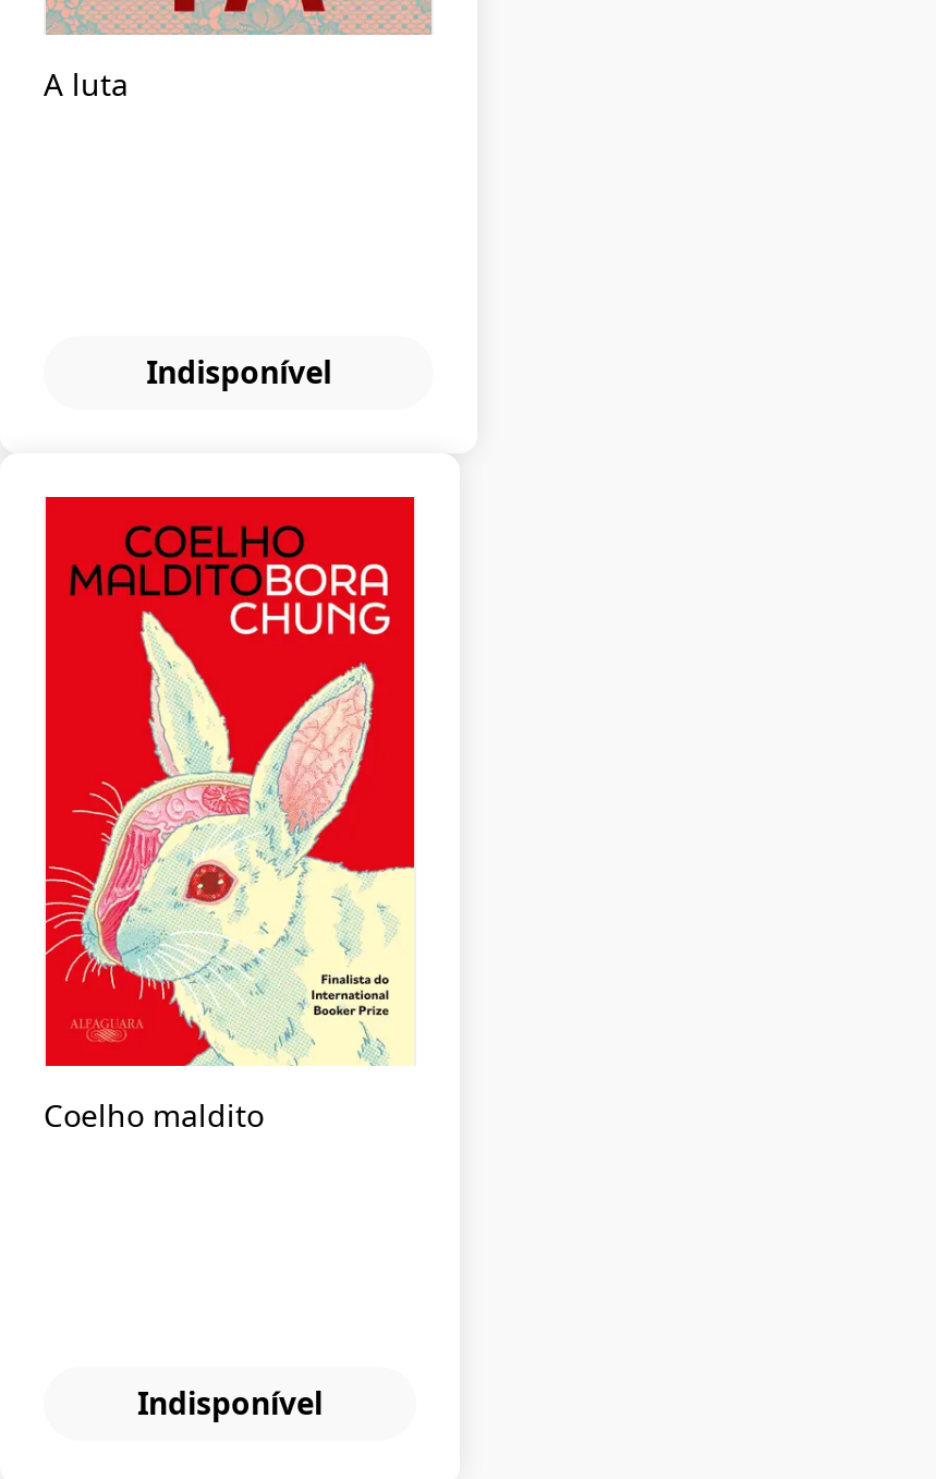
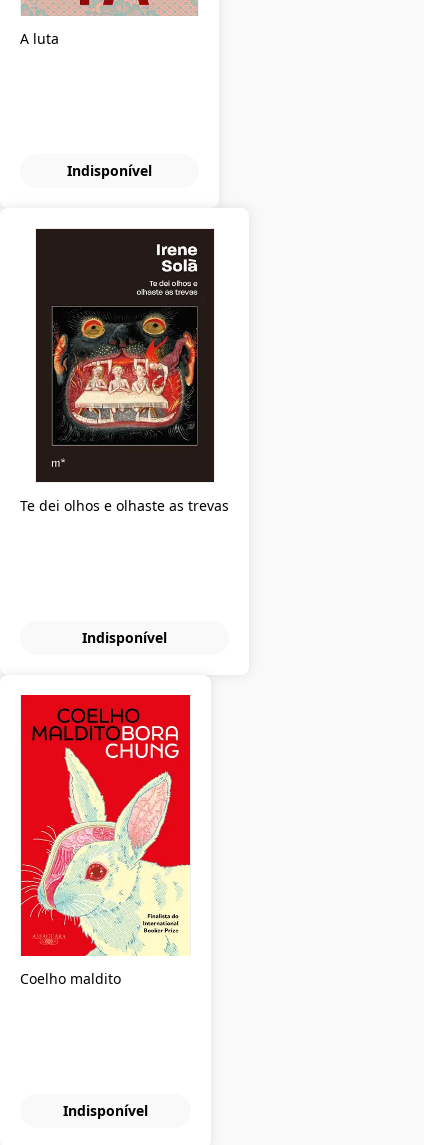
+ [image]
+ Te dei olhos e olhaste as trevas

+ Indisponível
